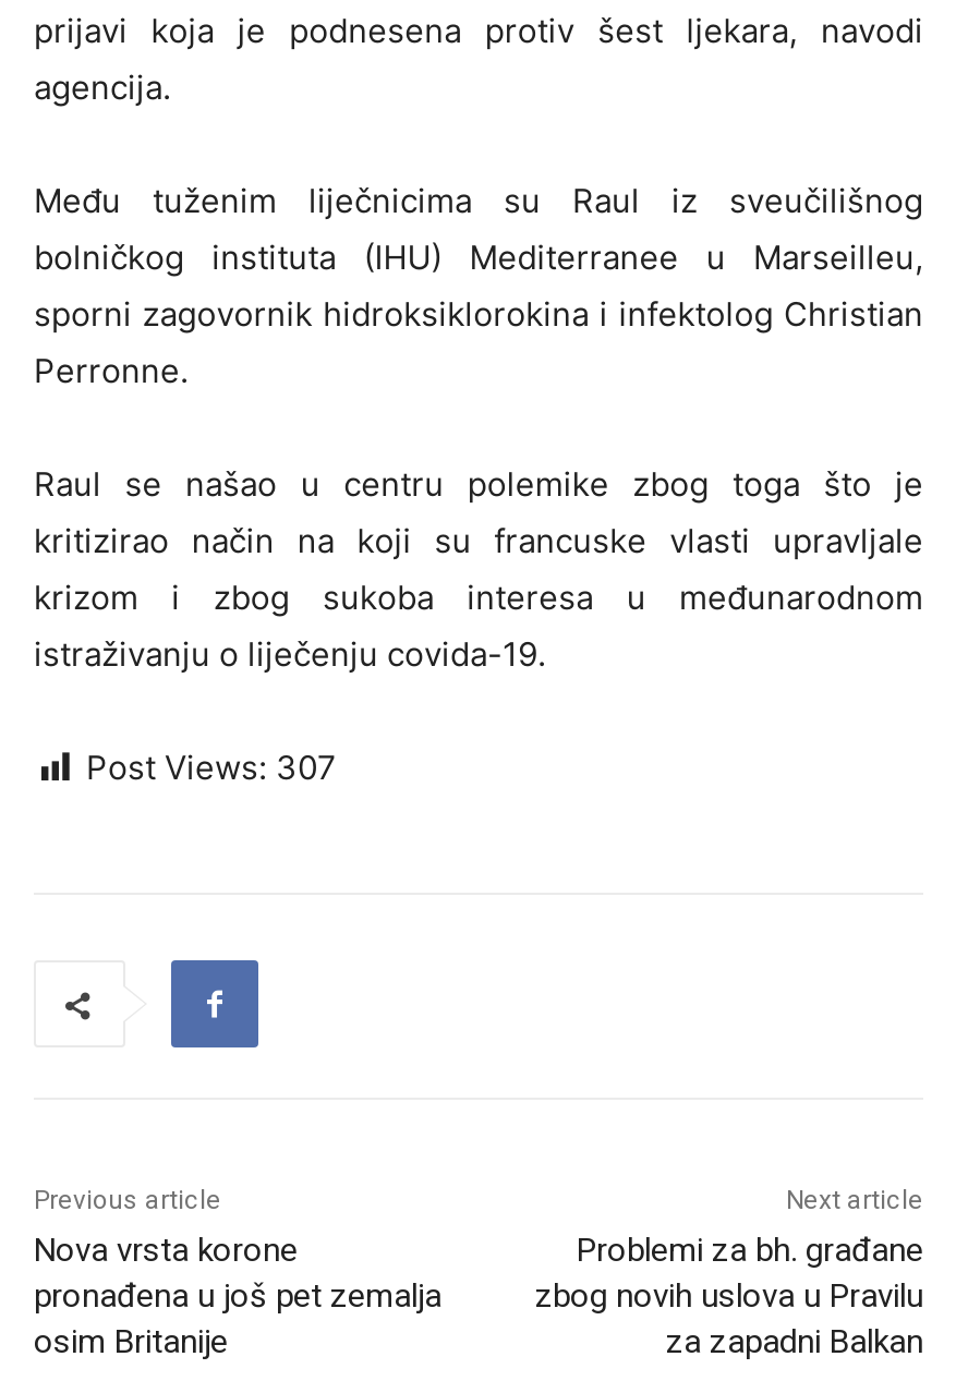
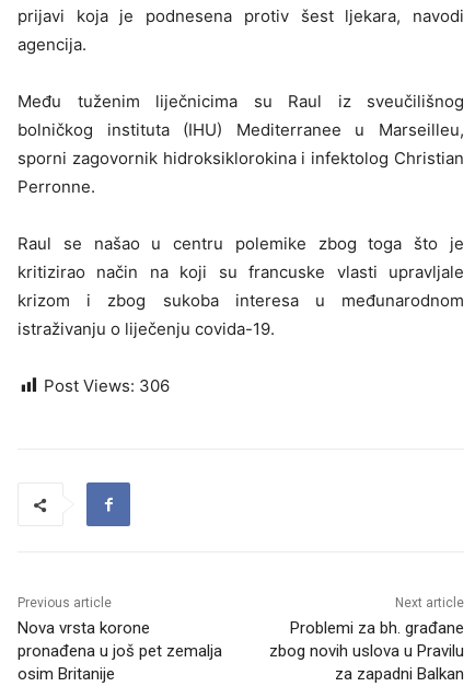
- Post Views: 307
+ Post Views: 306
